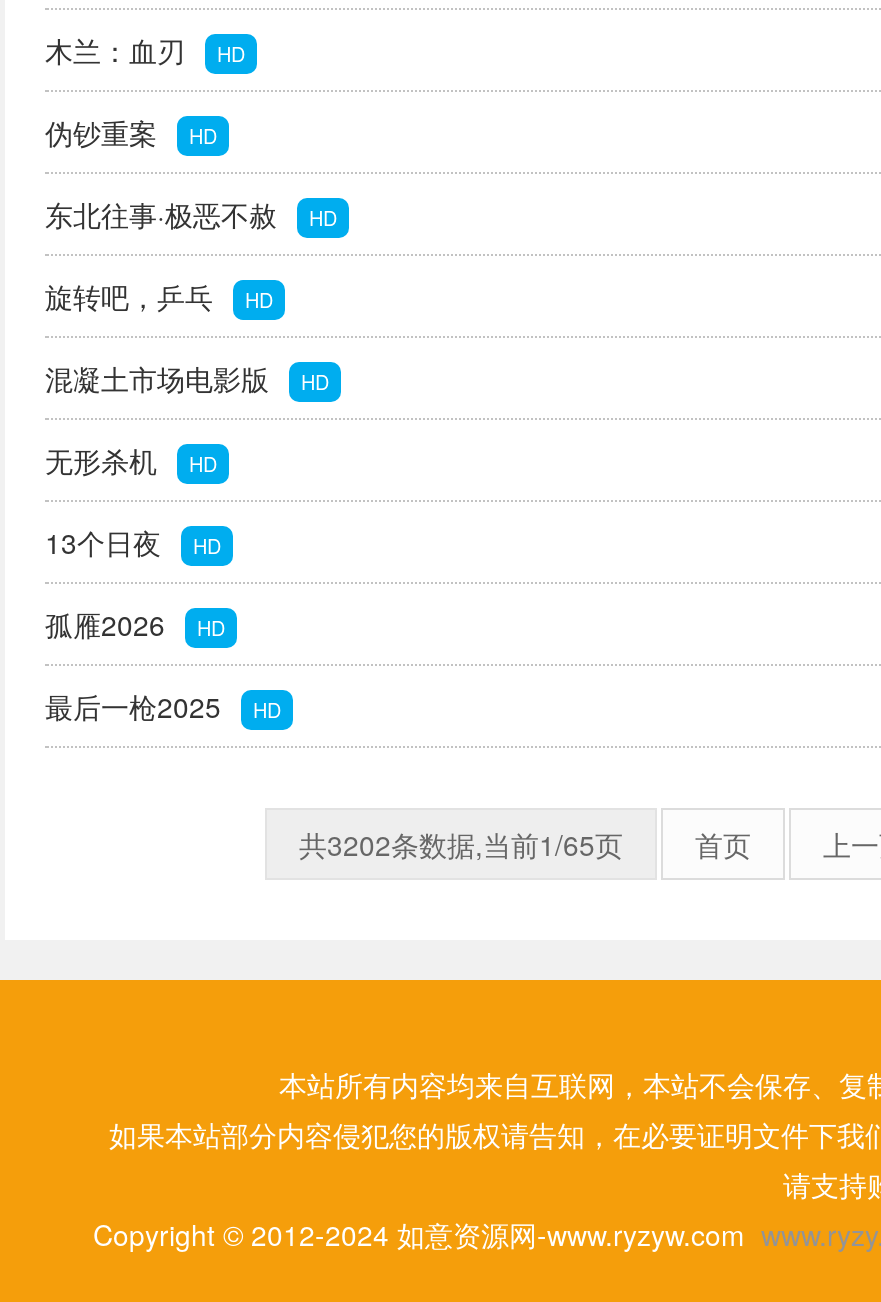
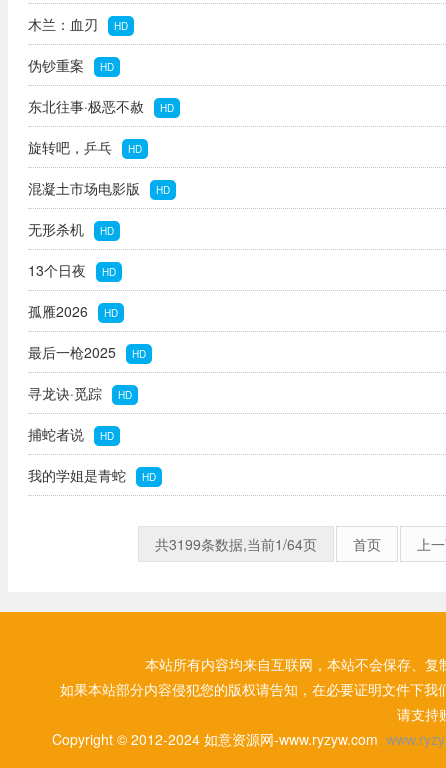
- 共3202条数据,当前1/65页
+ 寻龙诀·觅踪
+ HD
+ 捕蛇者说
+ HD
+ 我的学姐是青蛇
+ HD
+ 共3199条数据,当前1/64页
